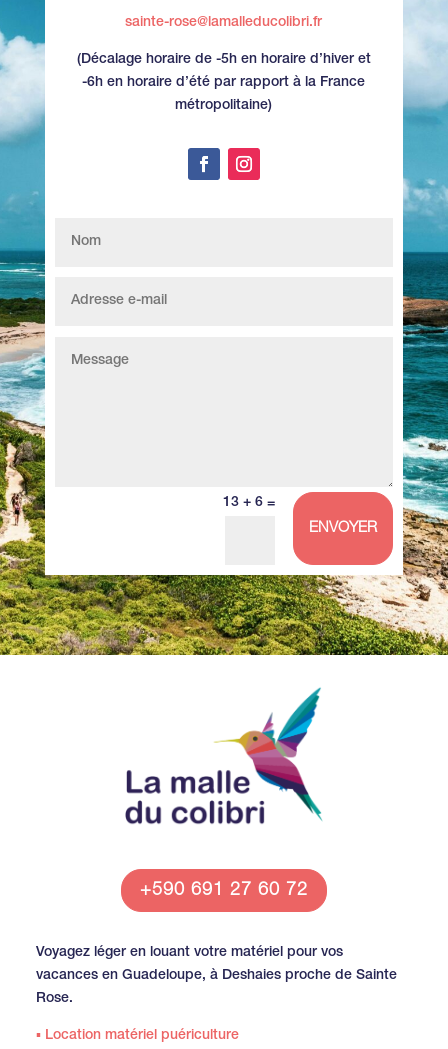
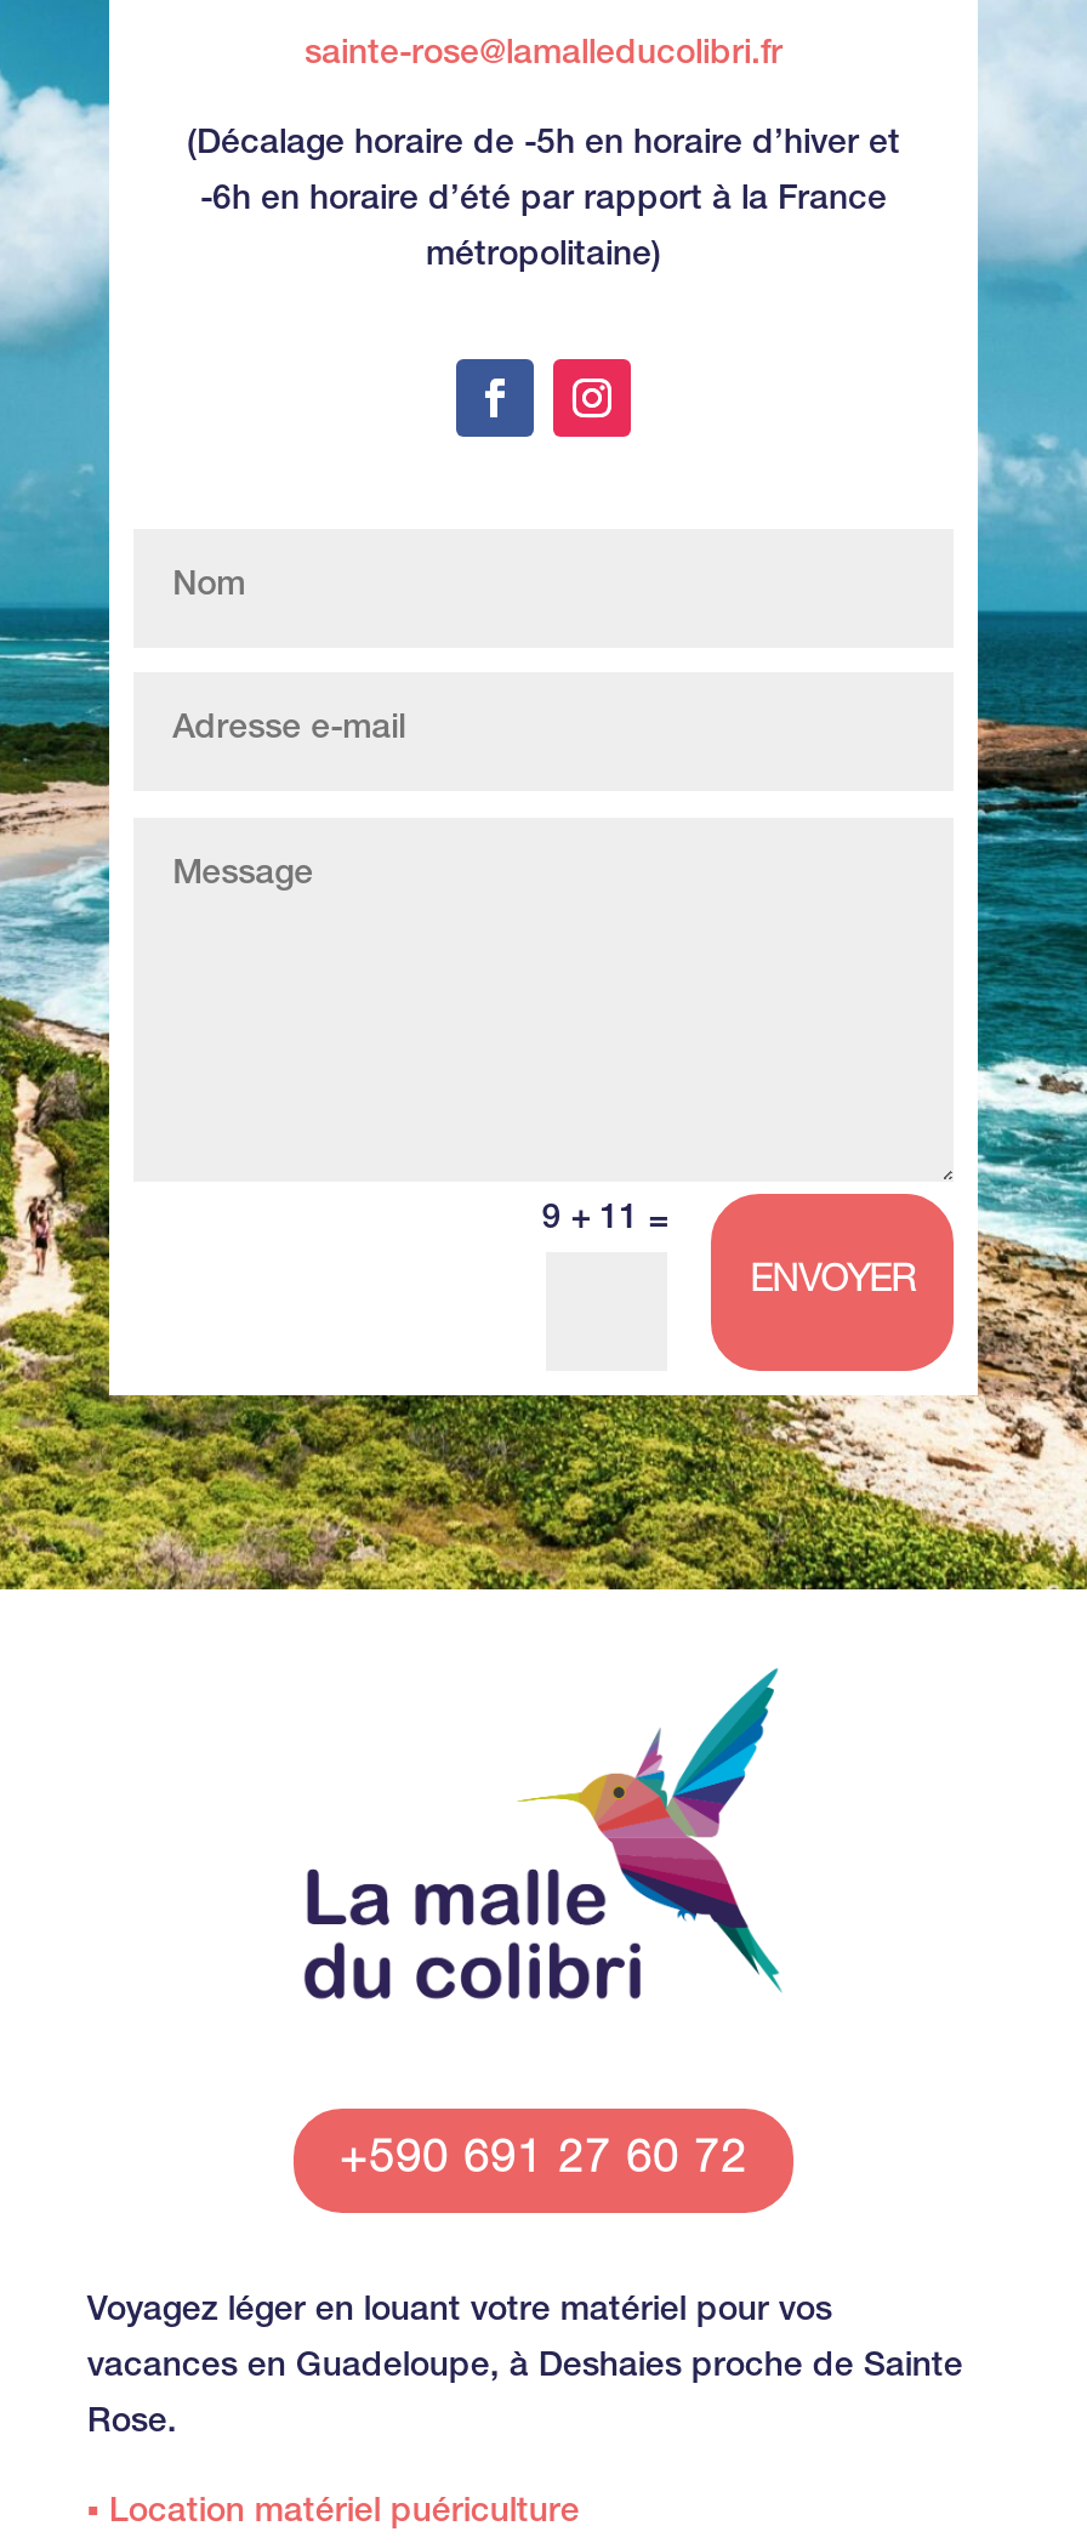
- 13 + 6 =
+ 9 + 11 =
